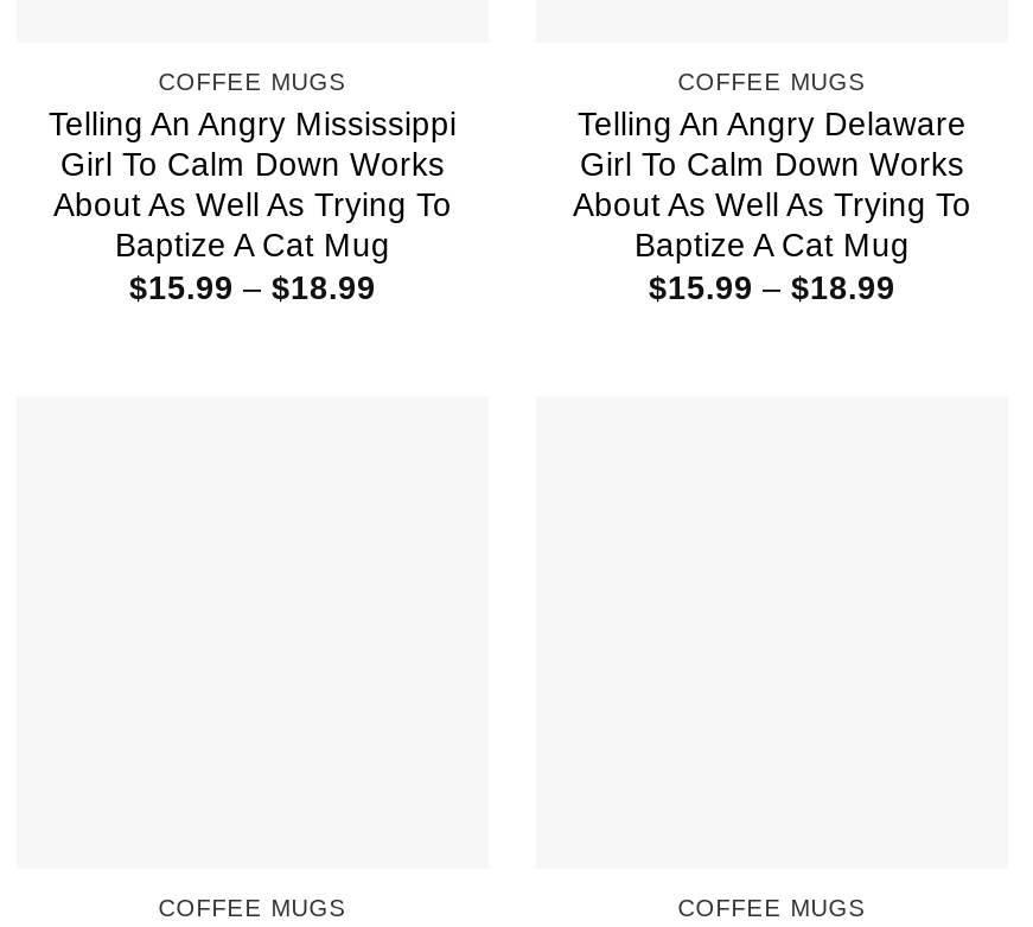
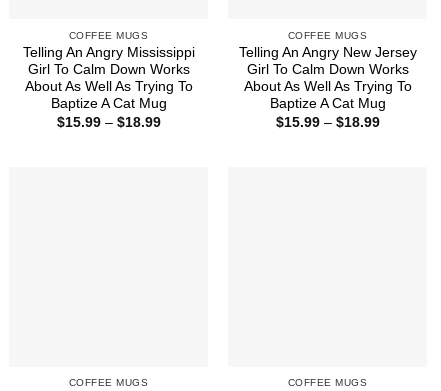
- Telling An Angry Delaware
+ Telling An Angry New Jersey
